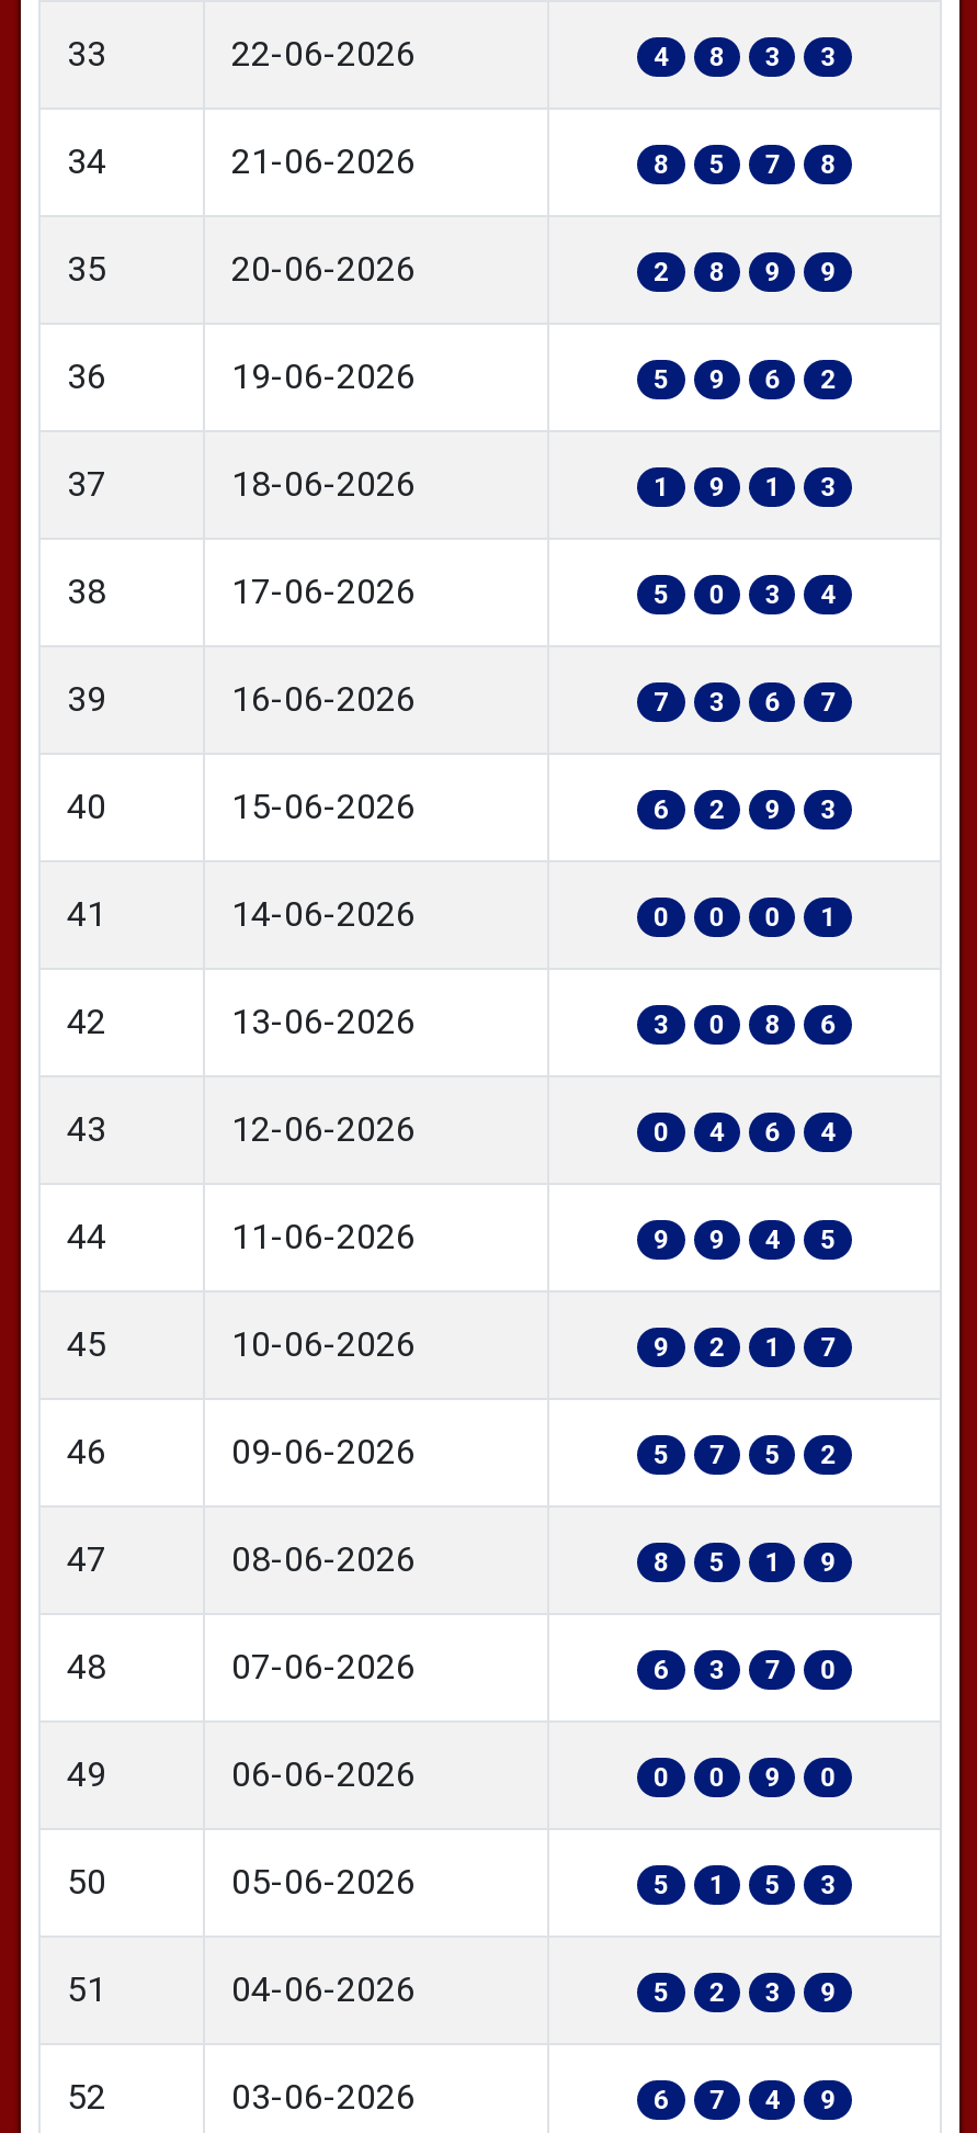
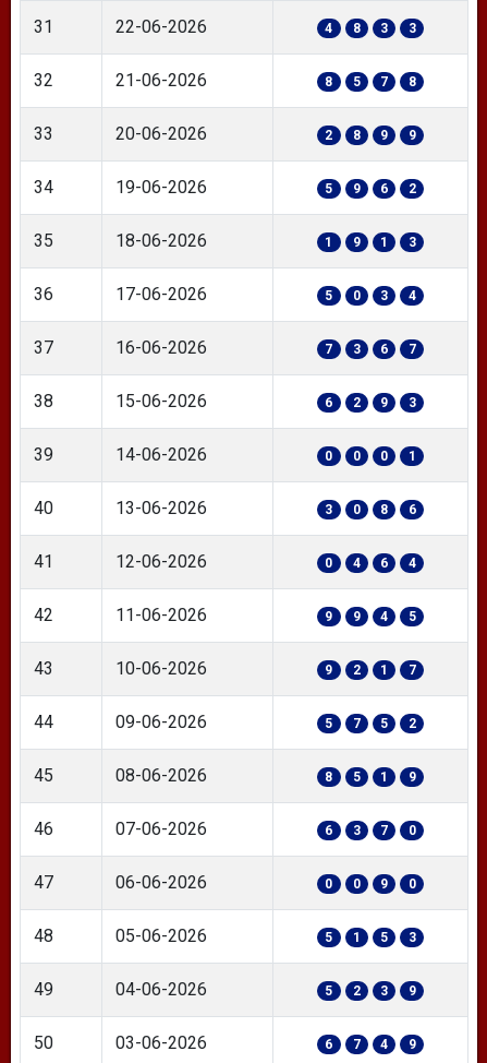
- 33
+ 31

- 34
+ 32

- 35
+ 33

- 36
+ 34

- 37
+ 35

- 38
+ 36

- 39
+ 37

- 40
+ 38

- 41
+ 39

- 42
+ 40

- 43
+ 41

- 44
+ 42

- 45
+ 43

- 46
+ 44

- 47
+ 45

- 48
+ 46

- 49
+ 47

- 50
+ 48

- 51
+ 49

- 52
+ 50
